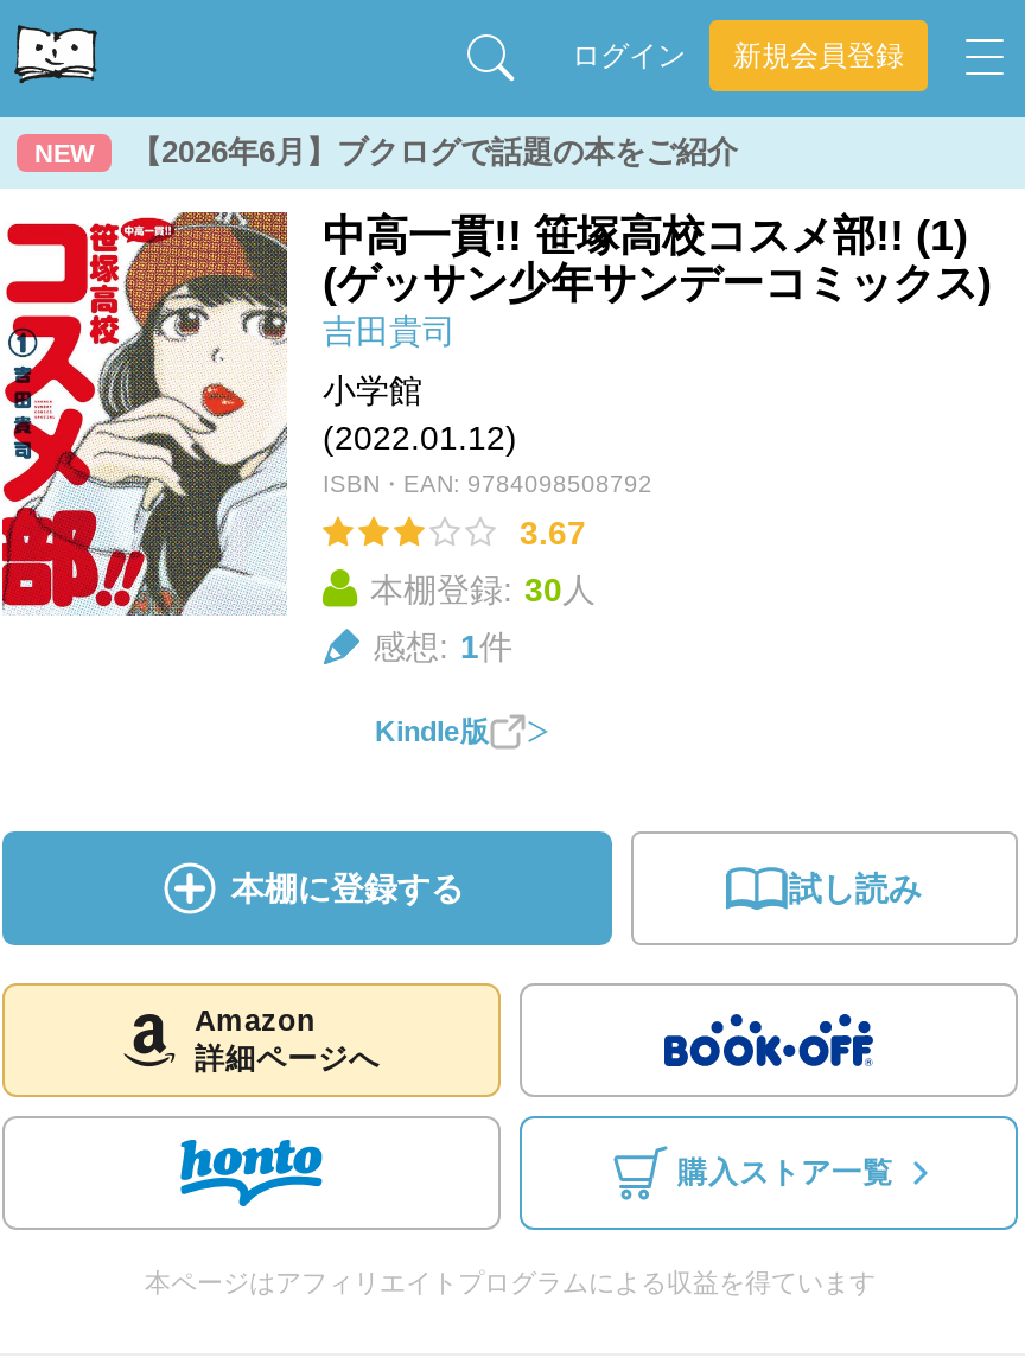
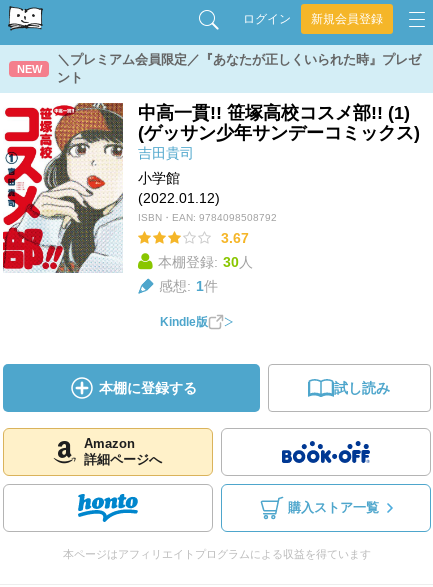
- 【2026年6月】ブクログで話題の本をご紹介
+ ＼プレミアム会員限定／『あなたが正しくいられた時』プレゼ
+ ント
